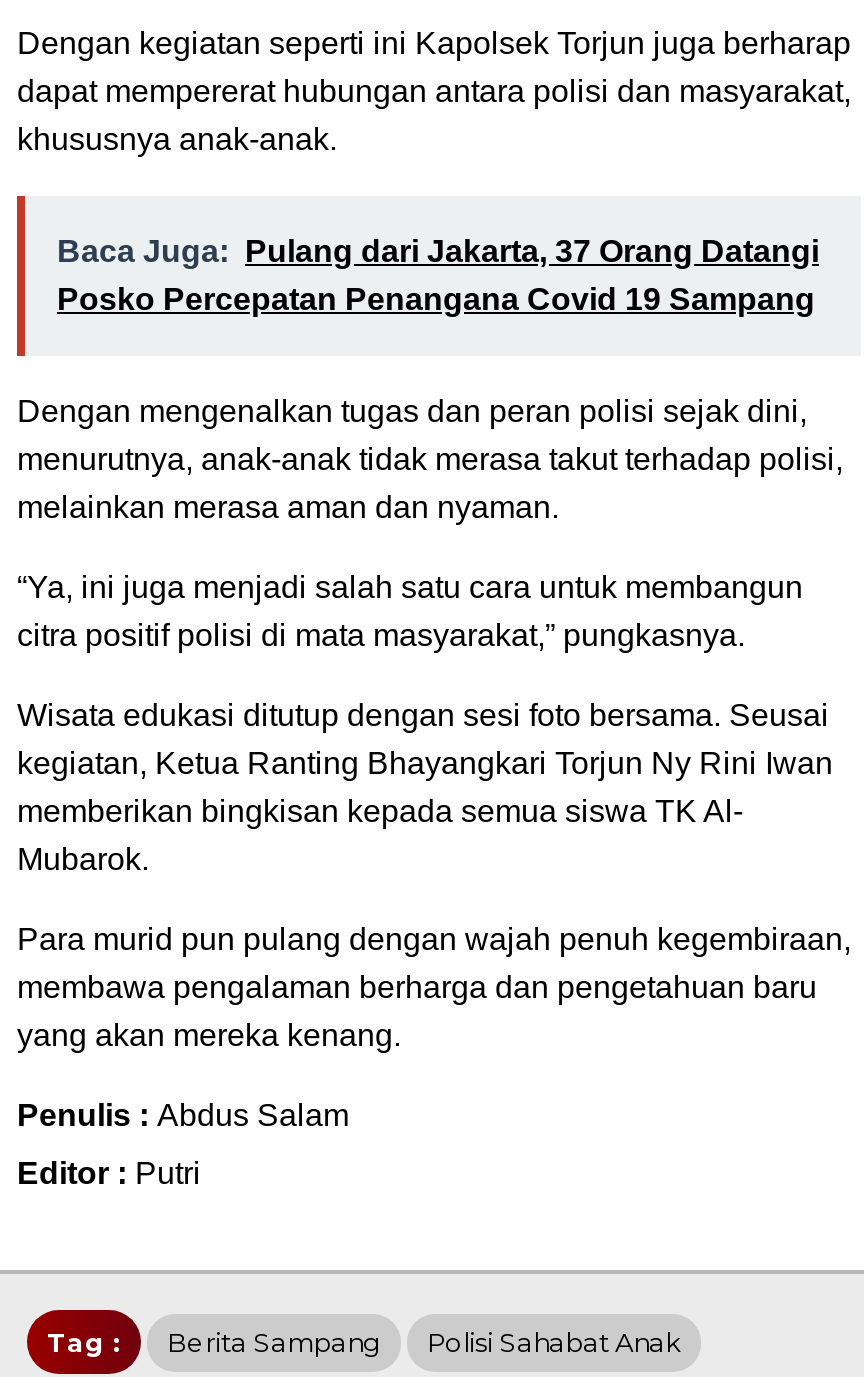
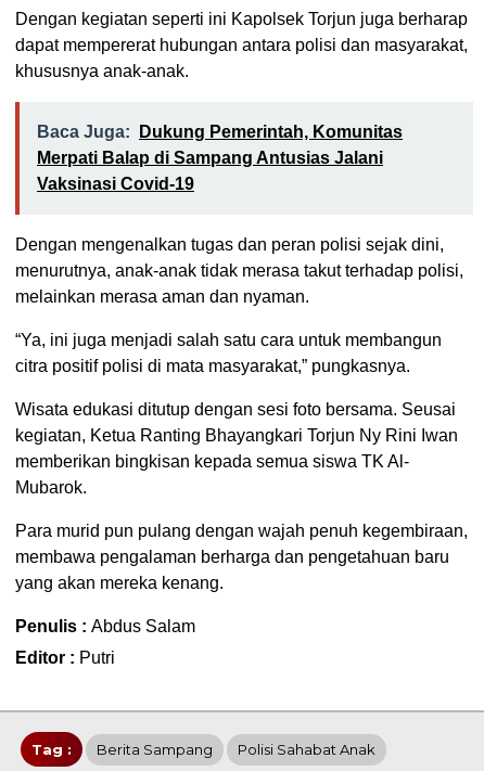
- Baca Juga: Pulang dari Jakarta, 37 Orang Datangi
- Posko Percepatan Penangana Covid 19 Sampang
+ Baca Juga: Dukung Pemerintah, Komunitas
+ Merpati Balap di Sampang Antusias Jalani
+ Vaksinasi Covid-19
